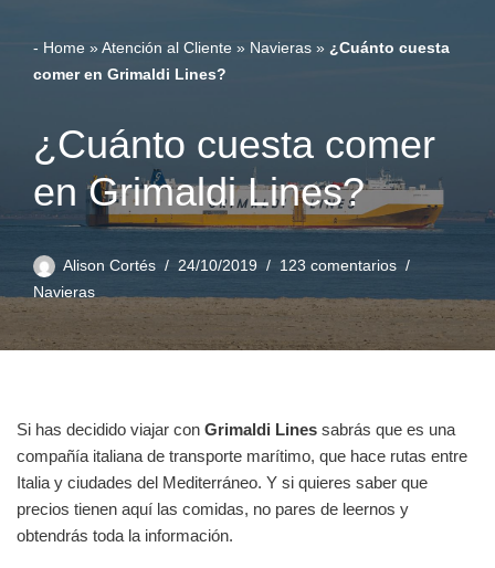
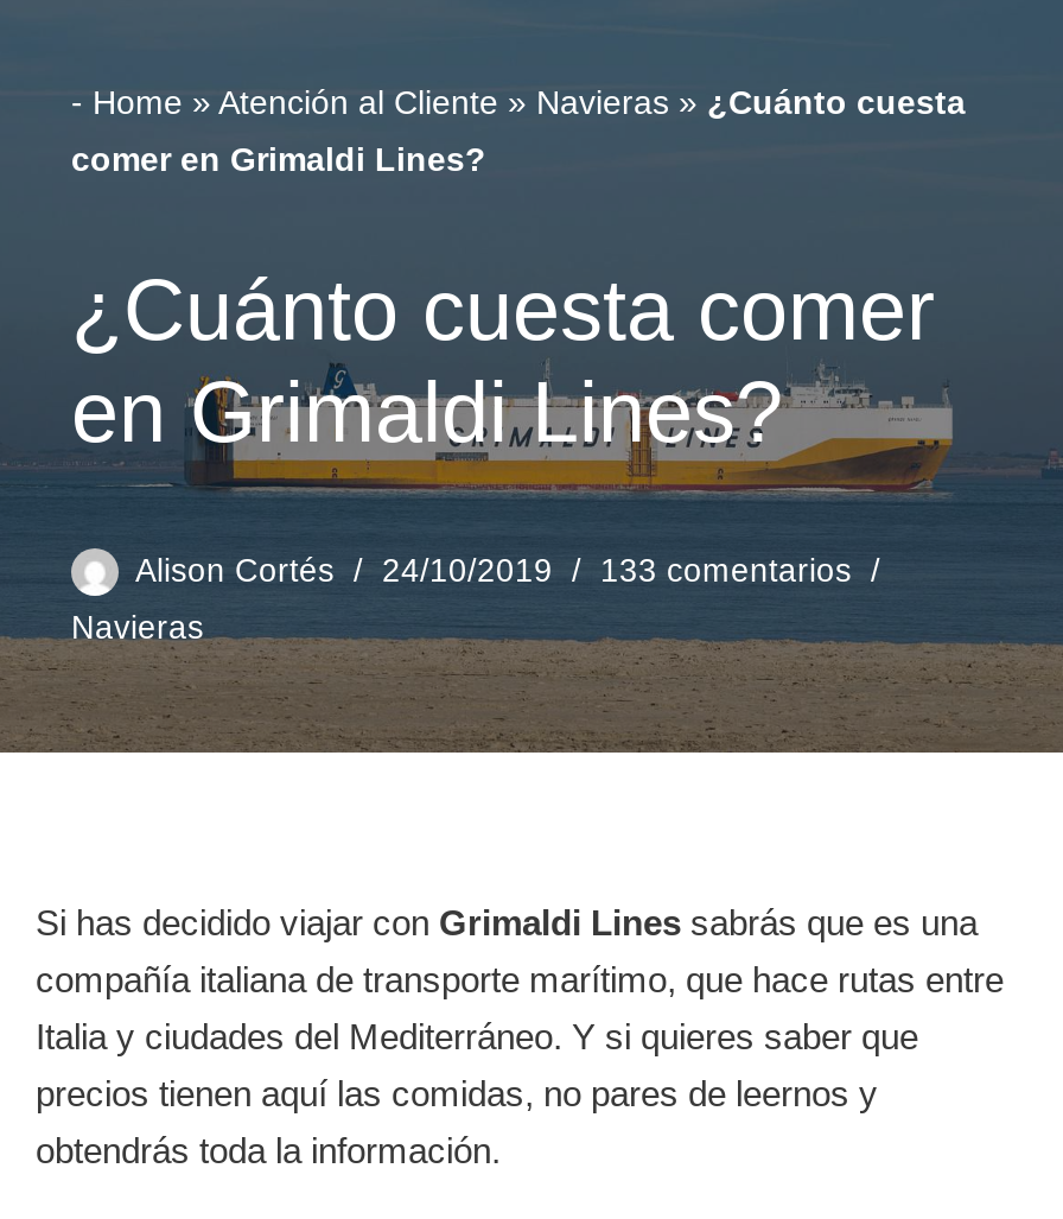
- Alison Cortés 24/10/2019 123 comentarios
+ Alison Cortés 24/10/2019 133 comentarios
